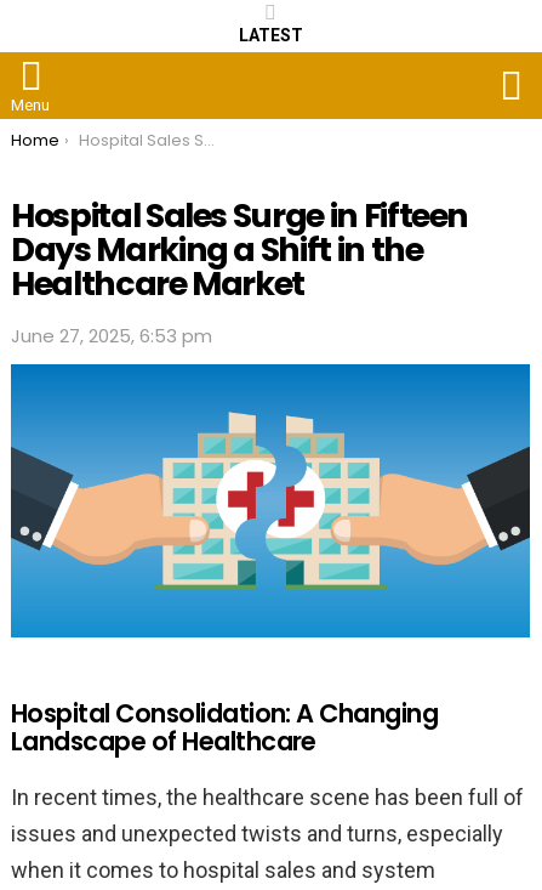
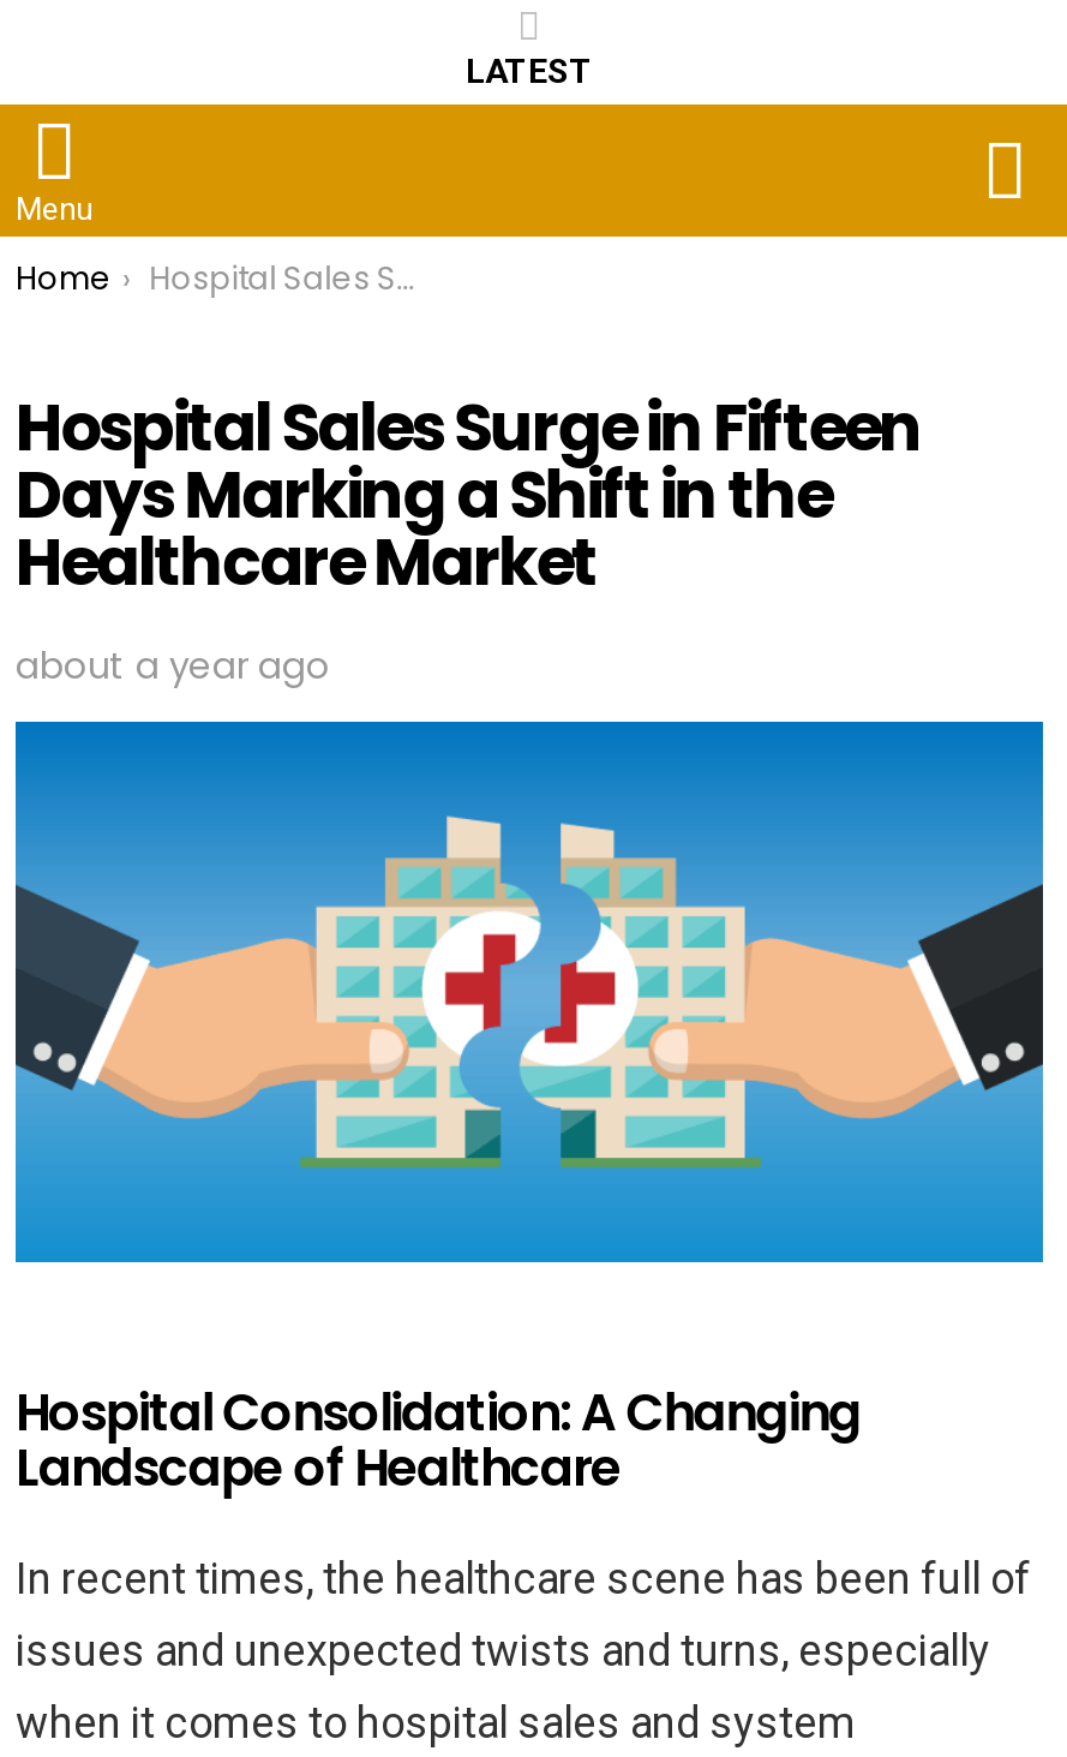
- June 27, 2025, 6:53 pm
+ about a year ago
